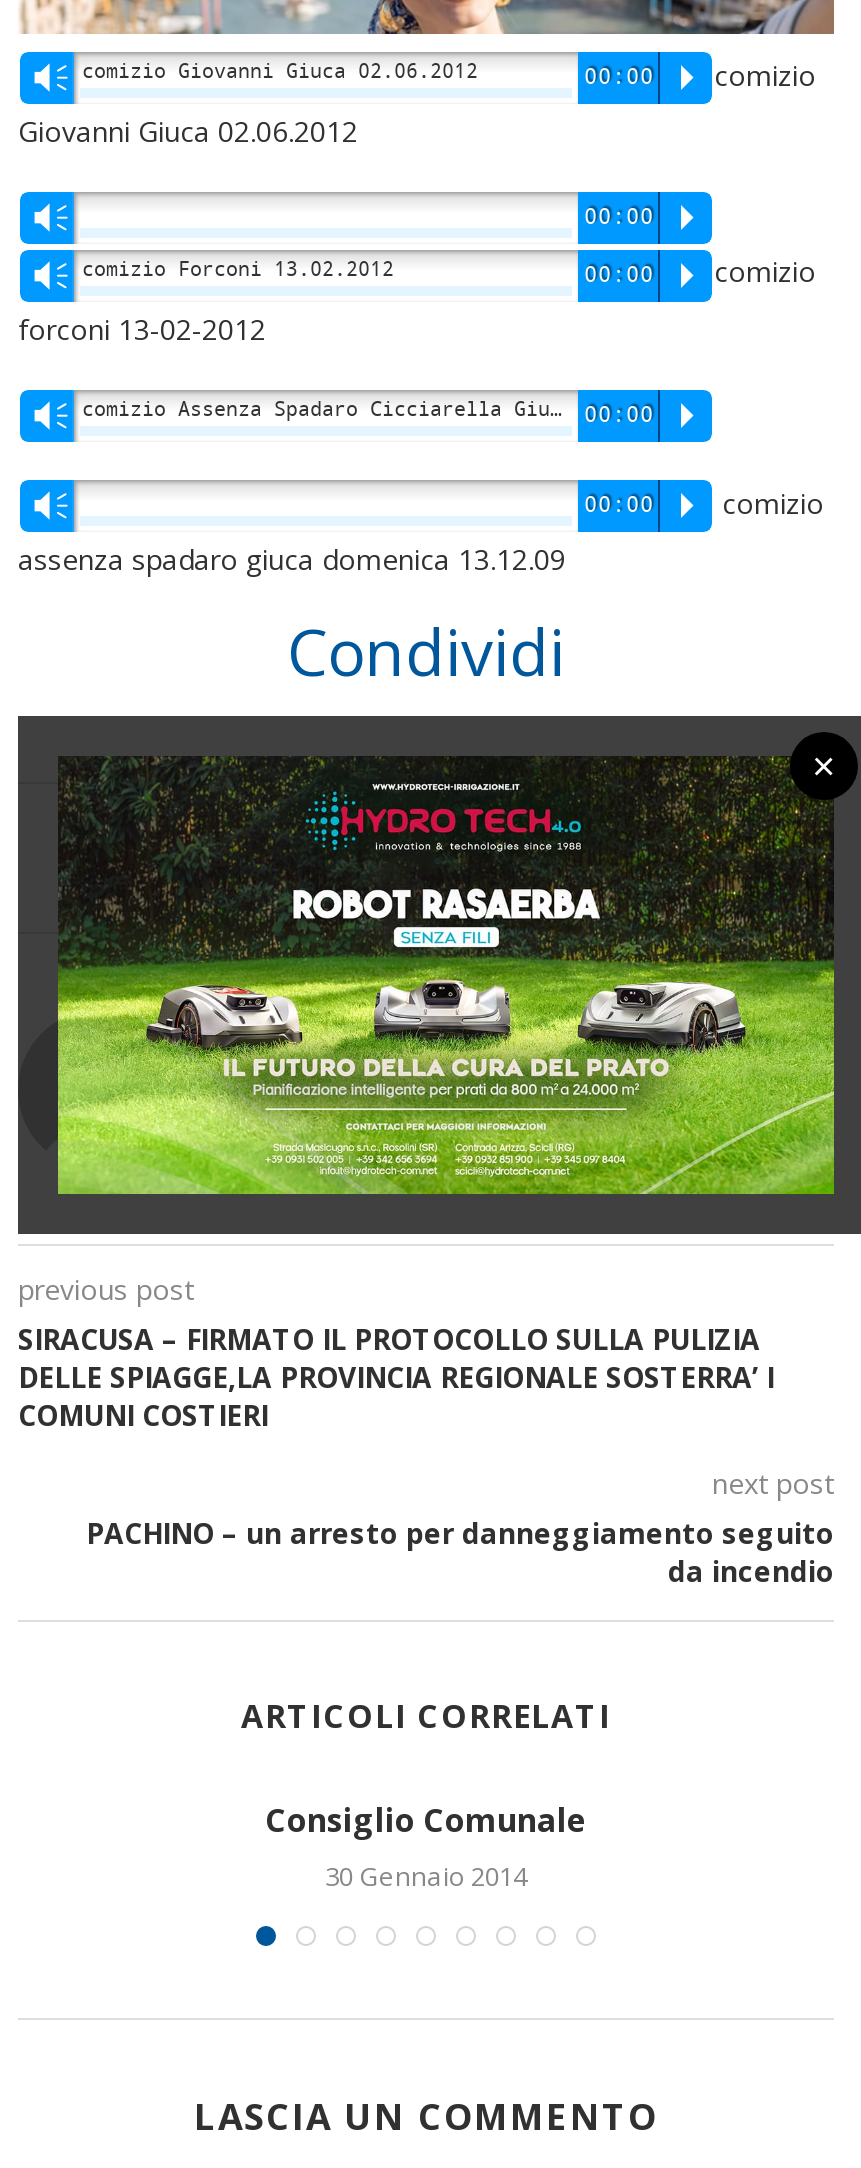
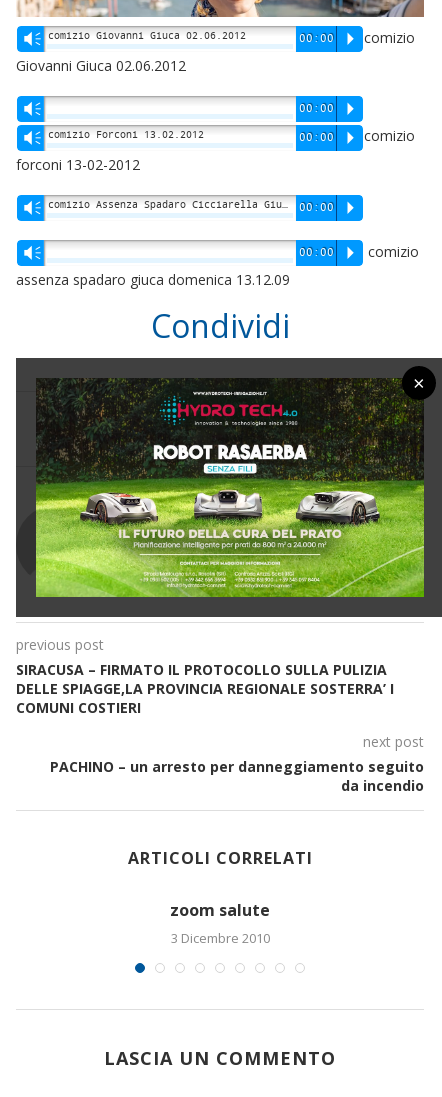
- Consiglio Comunale
- 30 Gennaio 2014
+ zoom salute
+ 3 Dicembre 2010
